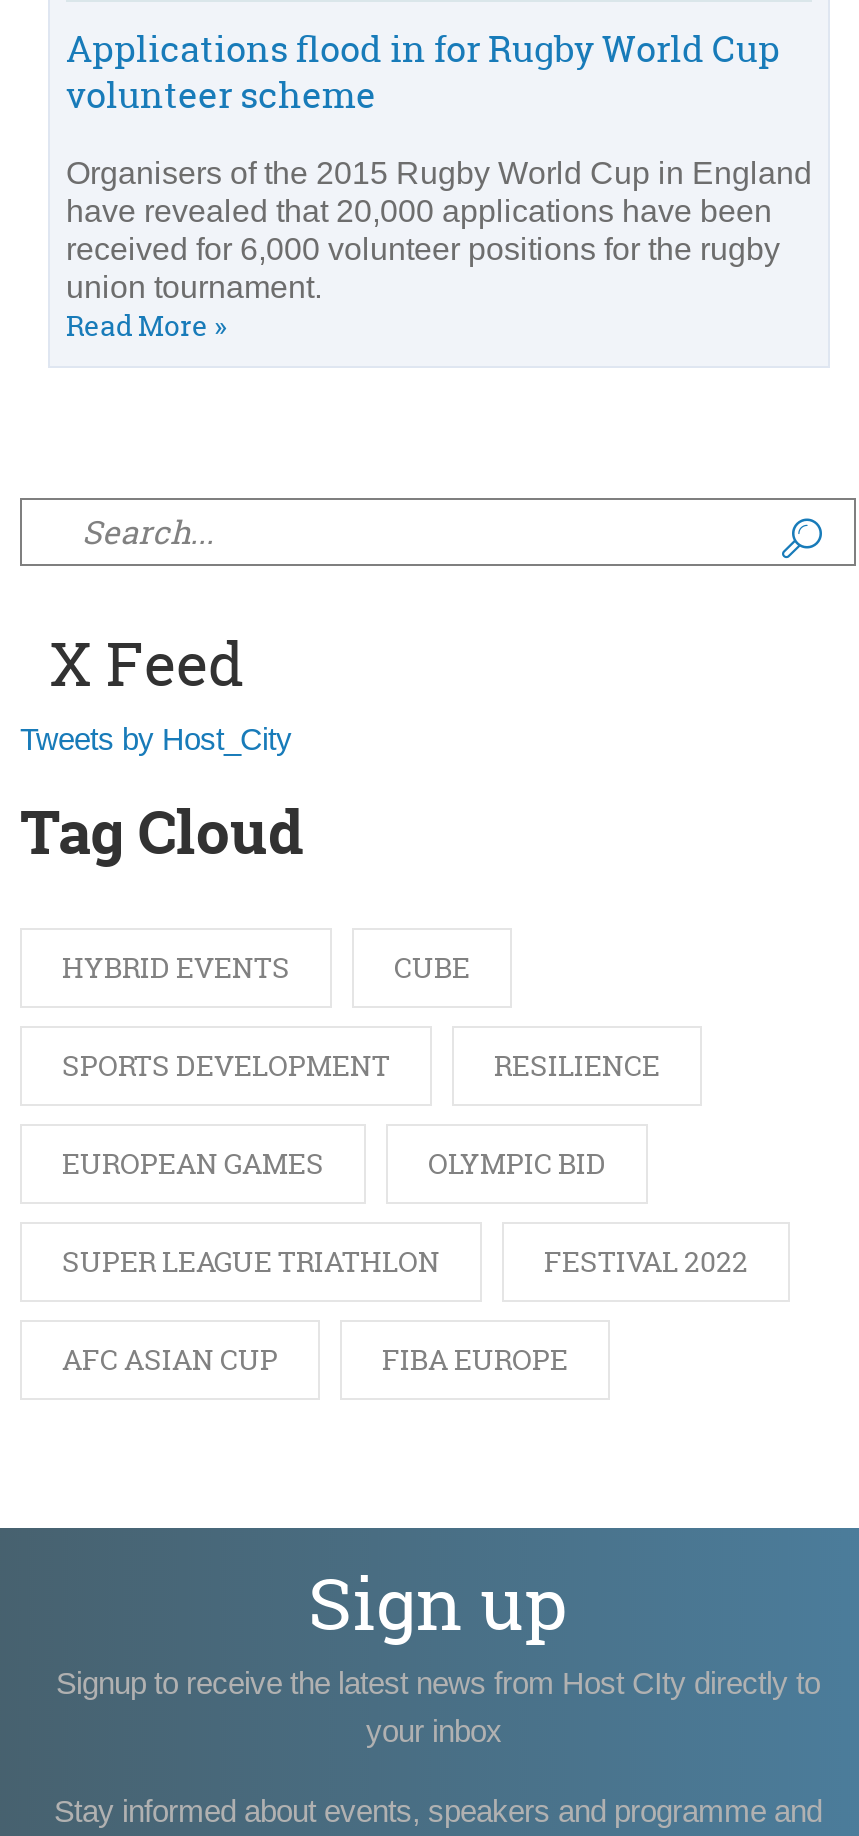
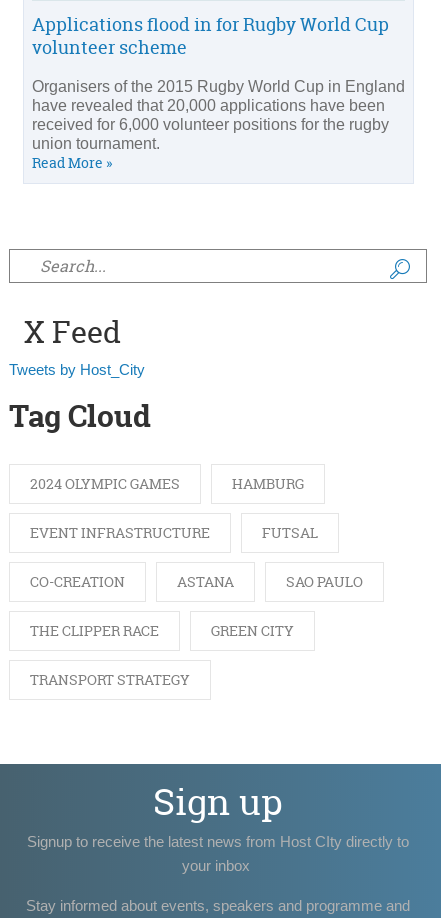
- HYBRID EVENTS
- CUBE
+ 2024 OLYMPIC GAMES
+ HAMBURG

- SPORTS DEVELOPMENT
- RESILIENCE
+ EVENT INFRASTRUCTURE
+ FUTSAL

- EUROPEAN GAMES
- OLYMPIC BID
+ CO-CREATION
+ ASTANA
+ SAO PAULO

- SUPER LEAGUE TRIATHLON
- FESTIVAL 2022
+ THE CLIPPER RACE
+ GREEN CITY

- AFC ASIAN CUP
- FIBA EUROPE
+ TRANSPORT STRATEGY
